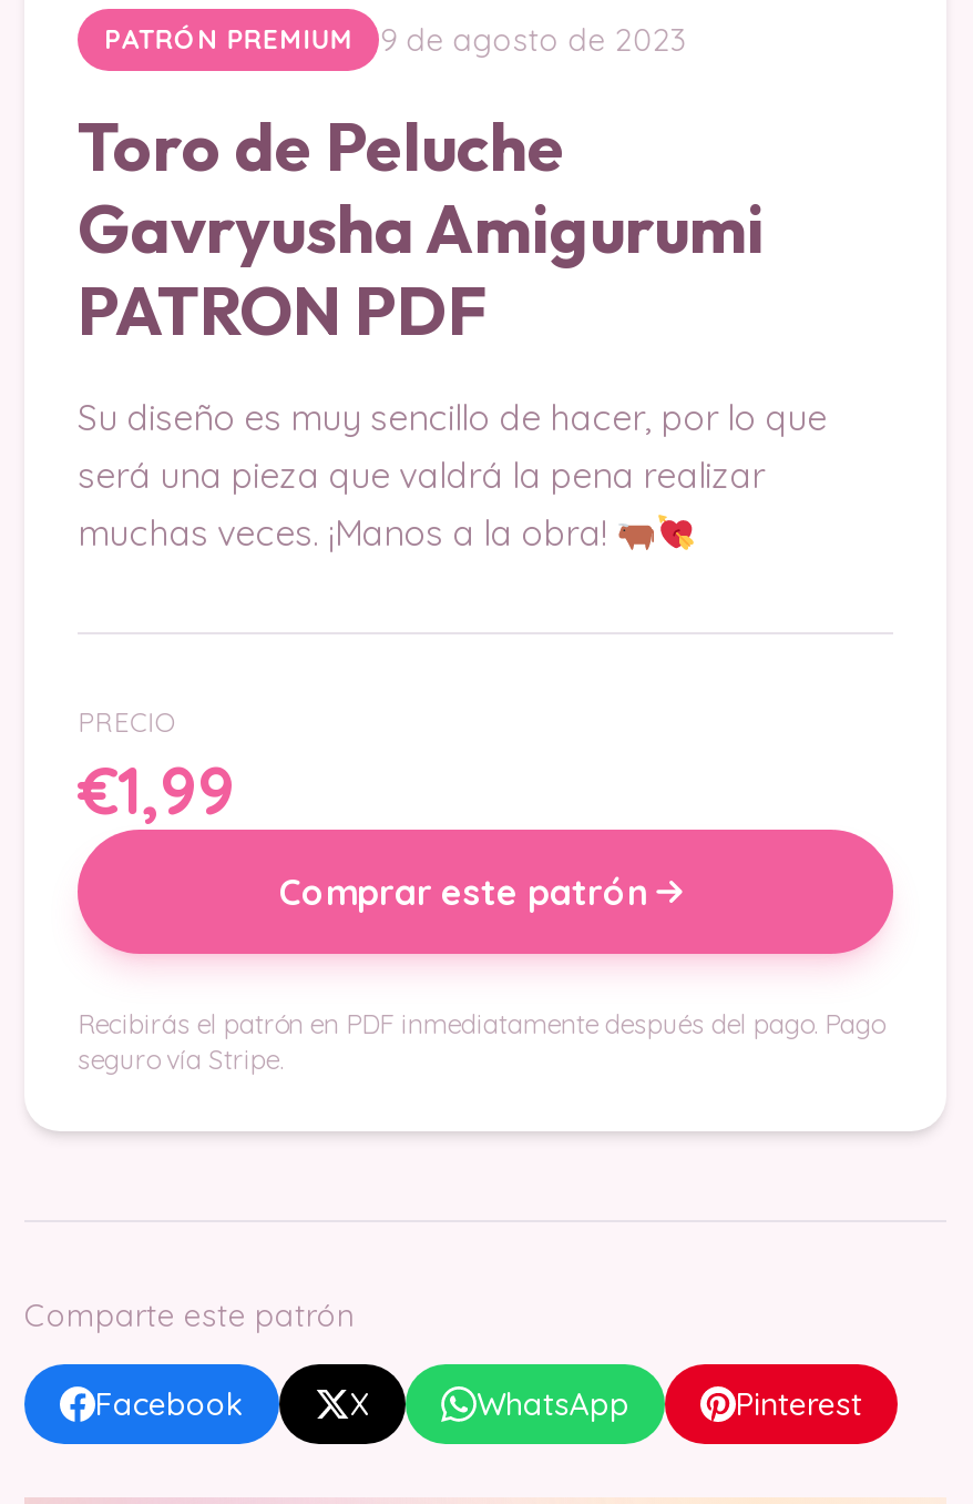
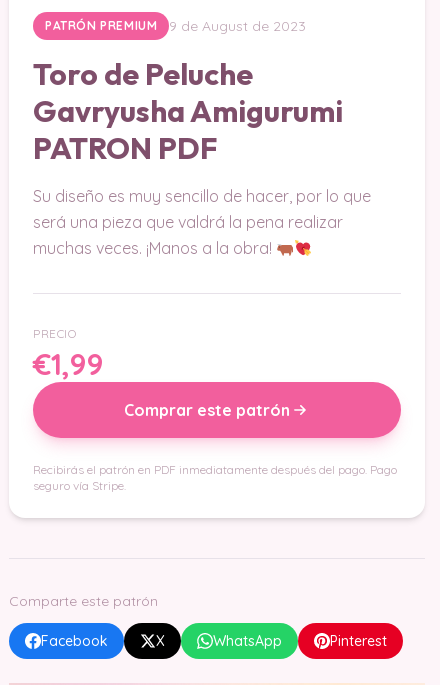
- PATRÓN PREMIUM 9 de agosto de 2023
+ PATRÓN PREMIUM 9 de August de 2023
